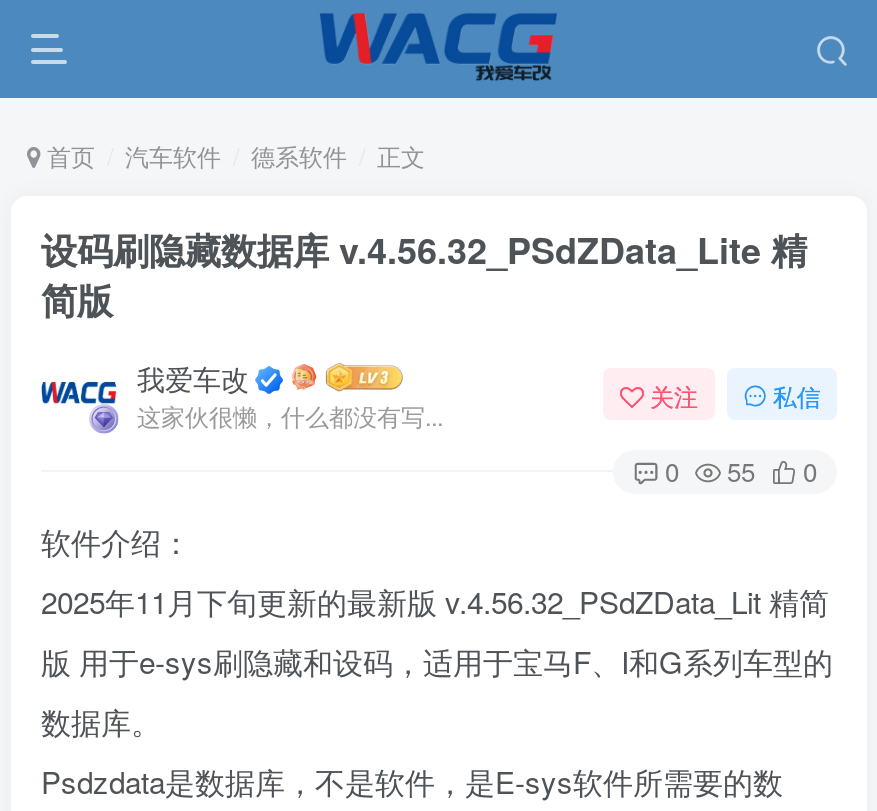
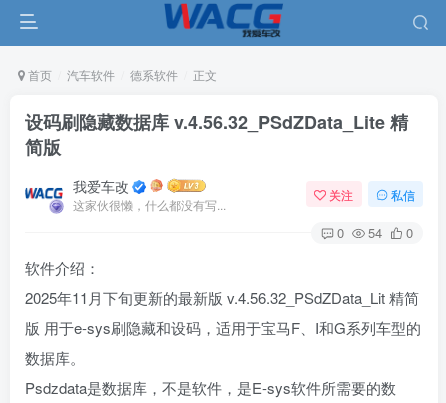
- 0 55 0
+ 0 54 0
